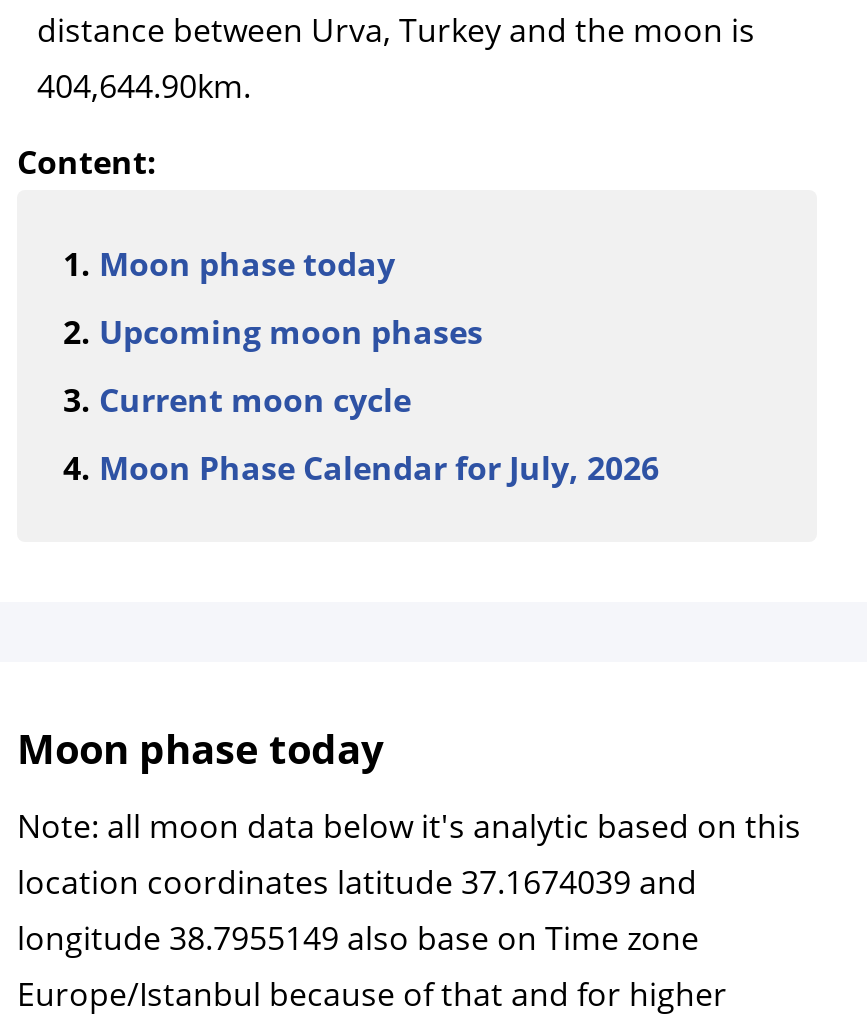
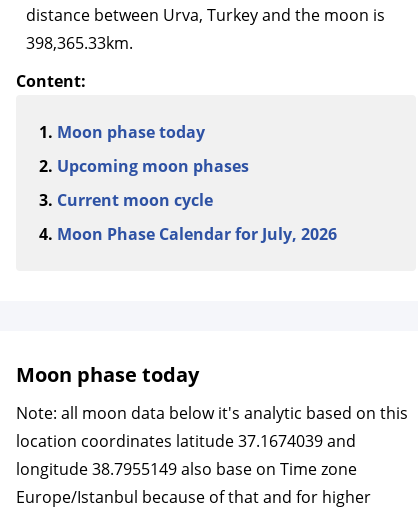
- 404,644.90km.
+ 398,365.33km.
